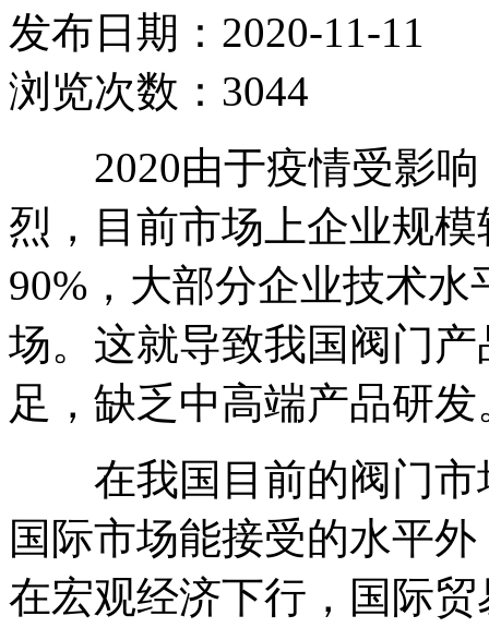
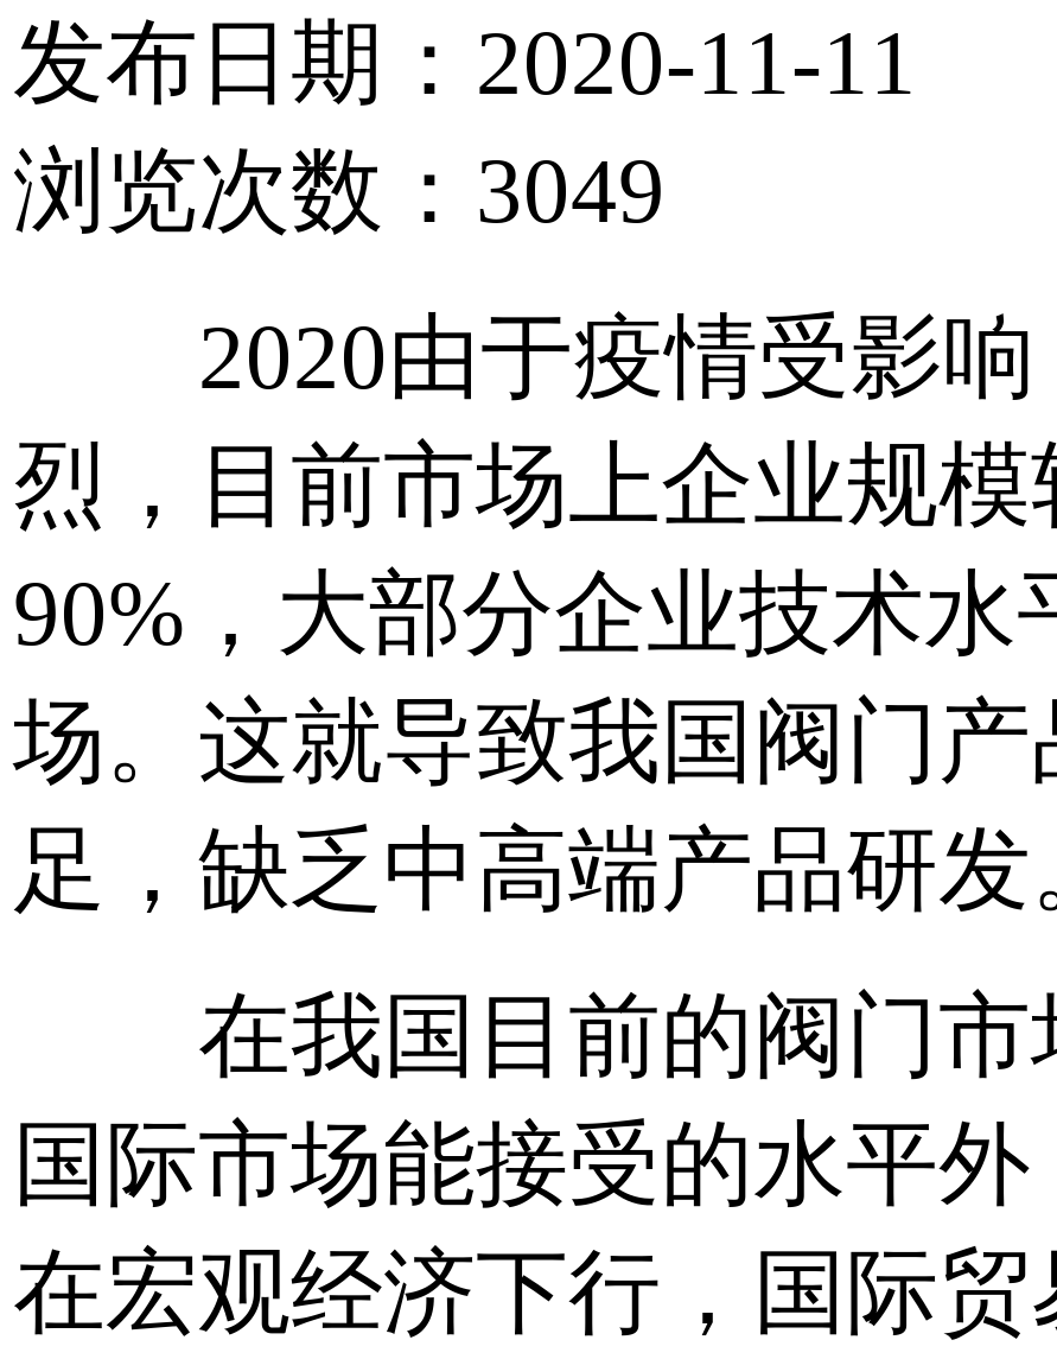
- 浏览次数：3044
+ 浏览次数：3049
